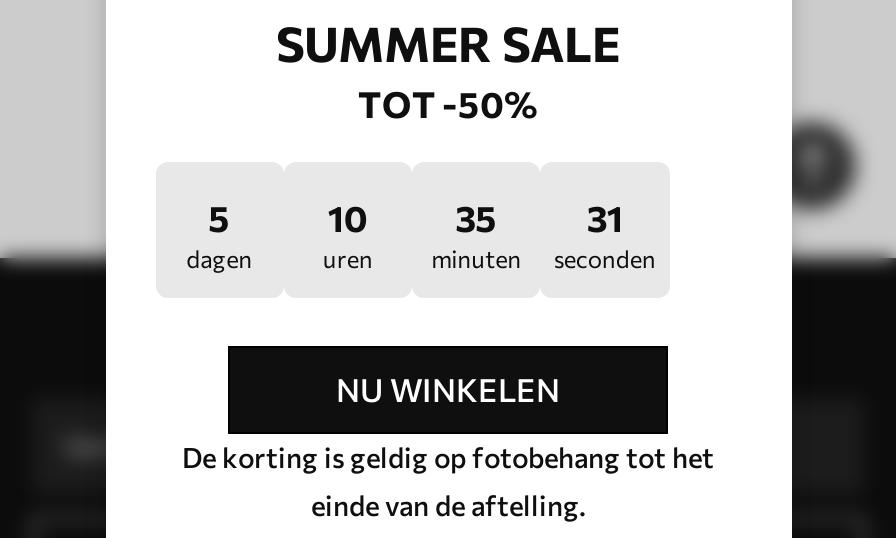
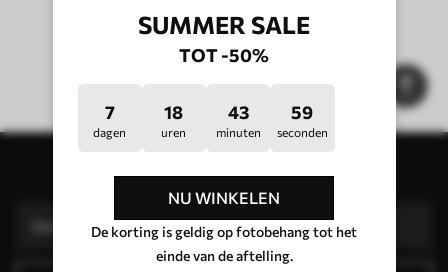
- 5
+ 7

- 10
+ 18

- 35
+ 43

- 31
+ 59
